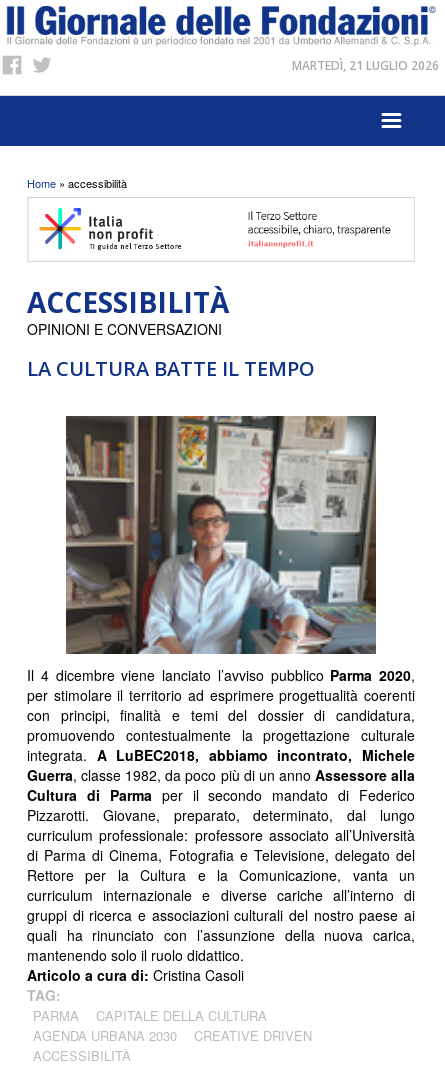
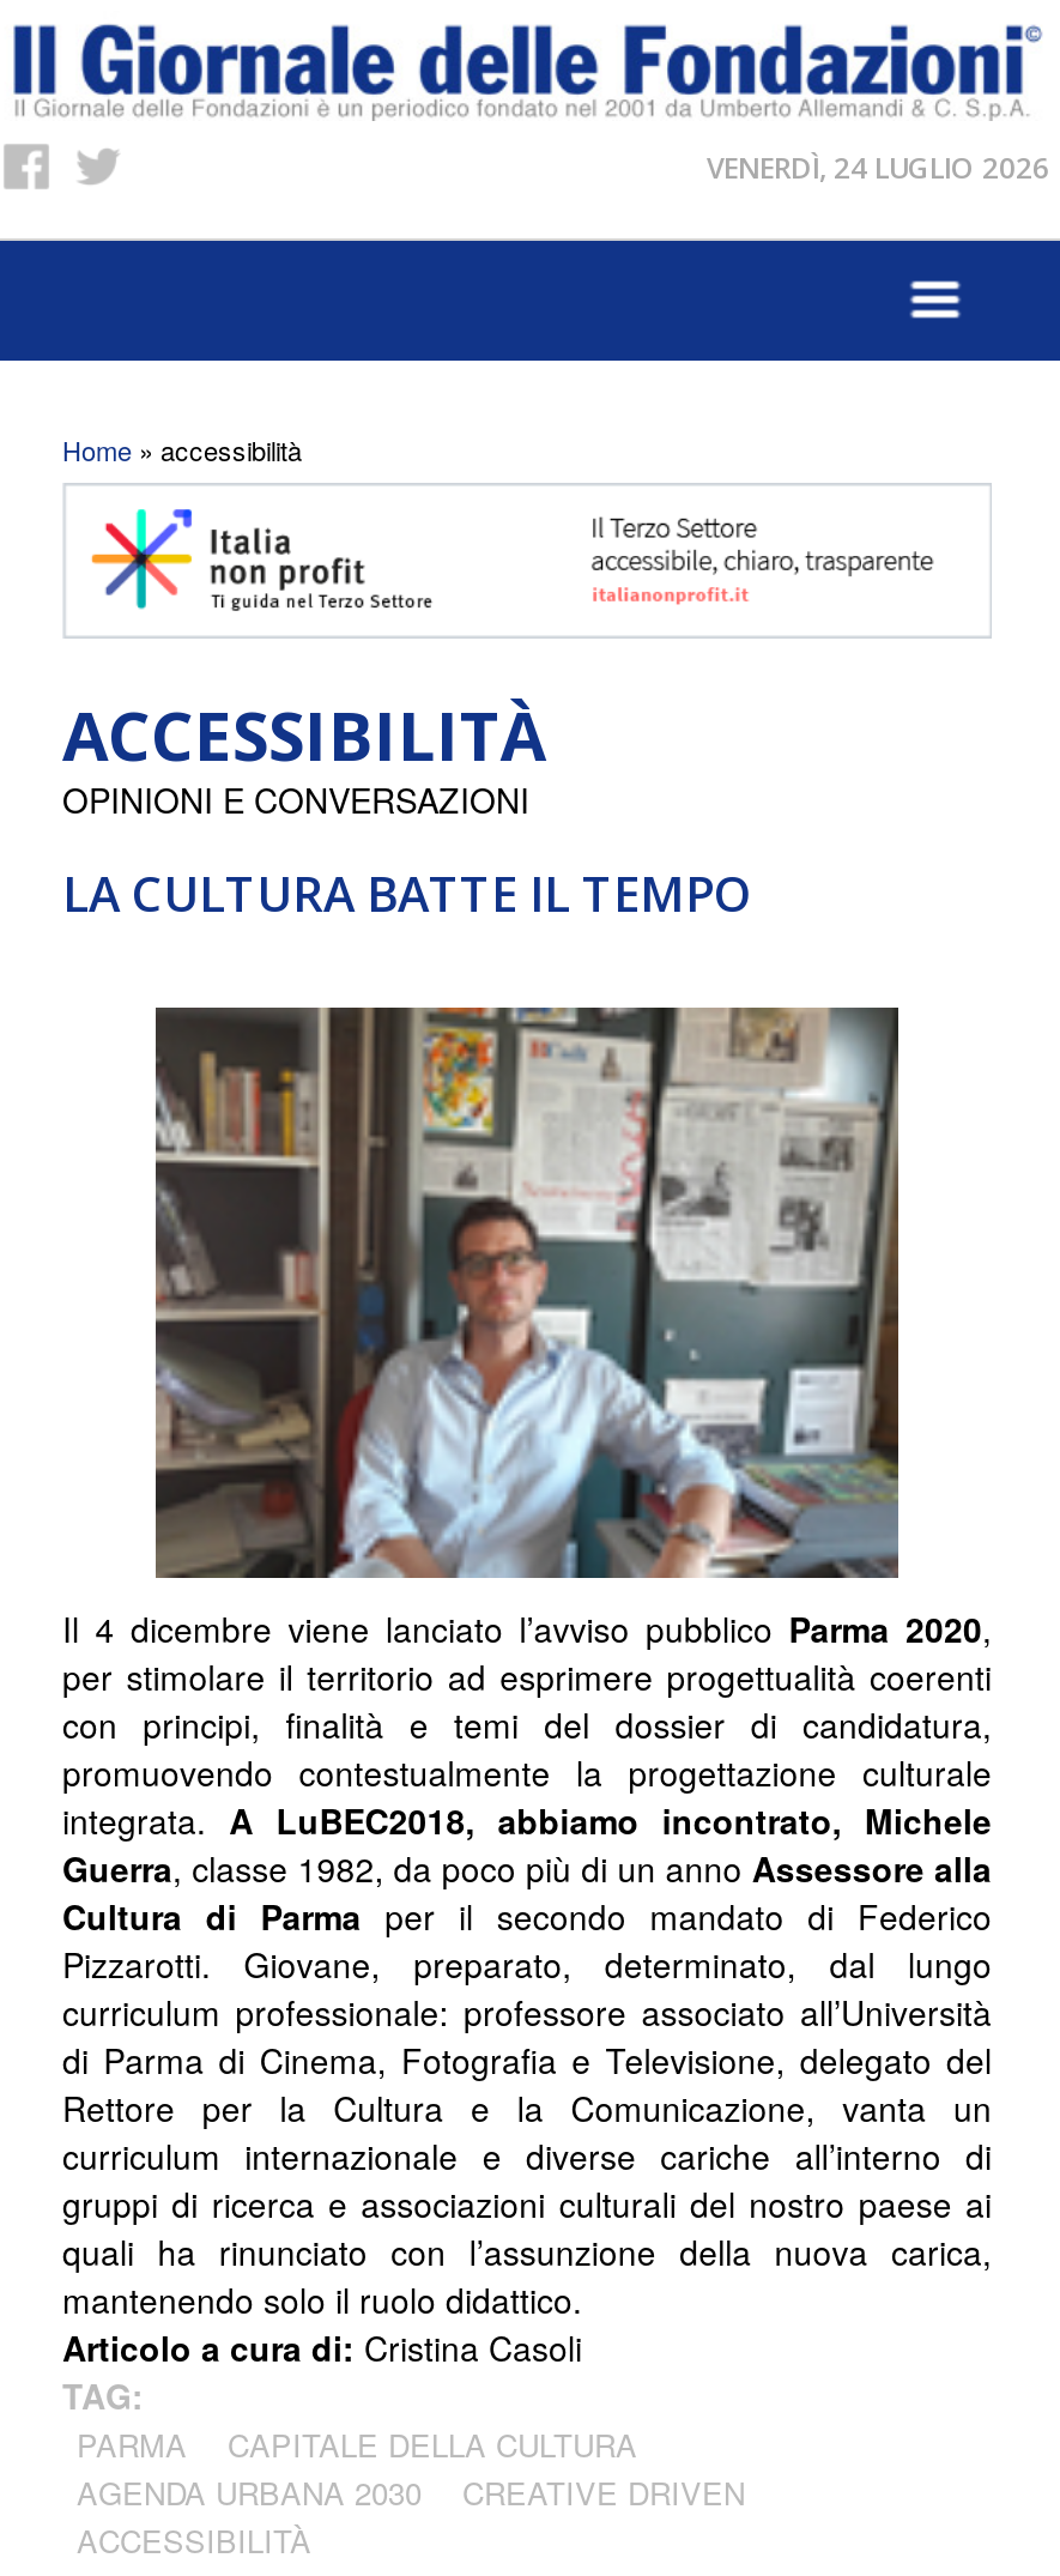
- MARTEDÌ, 21 LUGLIO 2026
+ VENERDÌ, 24 LUGLIO 2026
